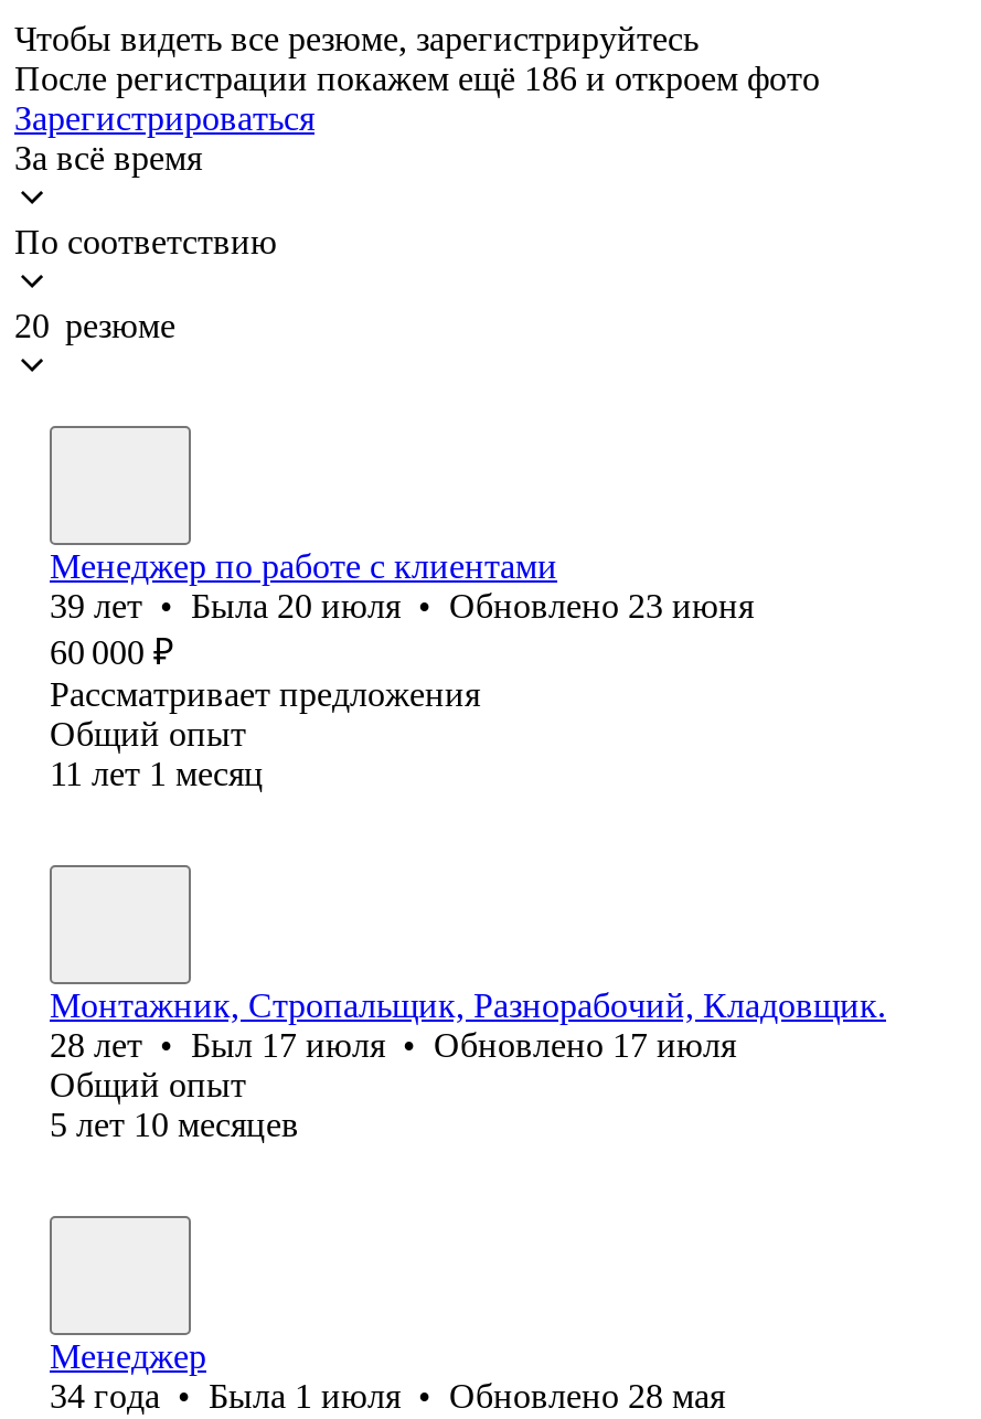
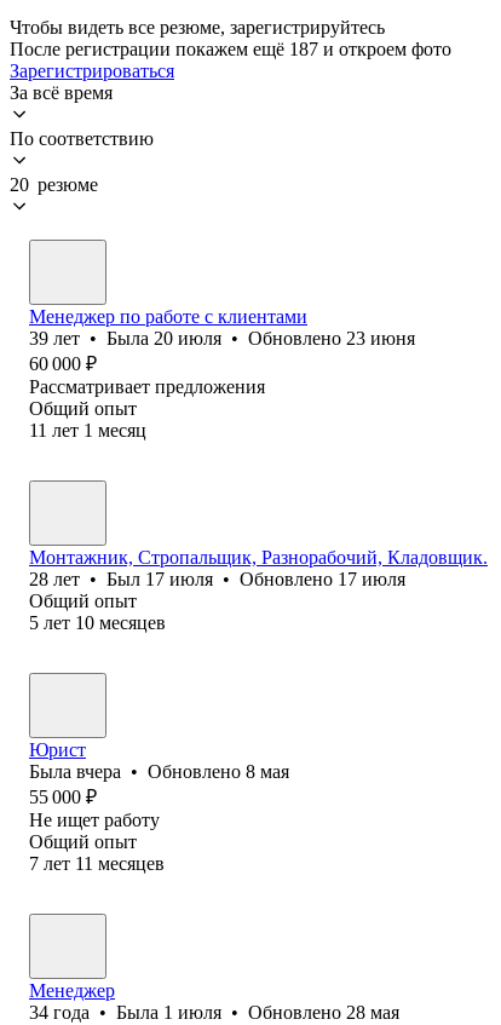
- После регистрации покажем ещё 186 и откроем фото
+ После регистрации покажем ещё 187 и откроем фото

+ Юрист
+ Была вчера • Обновлено 8 мая
+ 55 000 ₽
+ Не ищет работу
+ Общий опыт
+ 7 лет 11 месяцев
